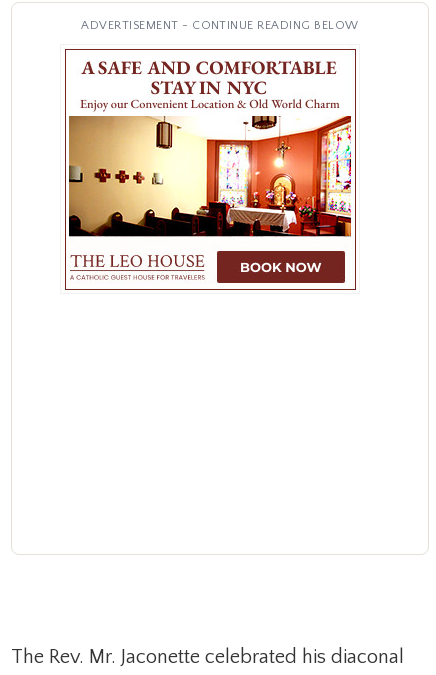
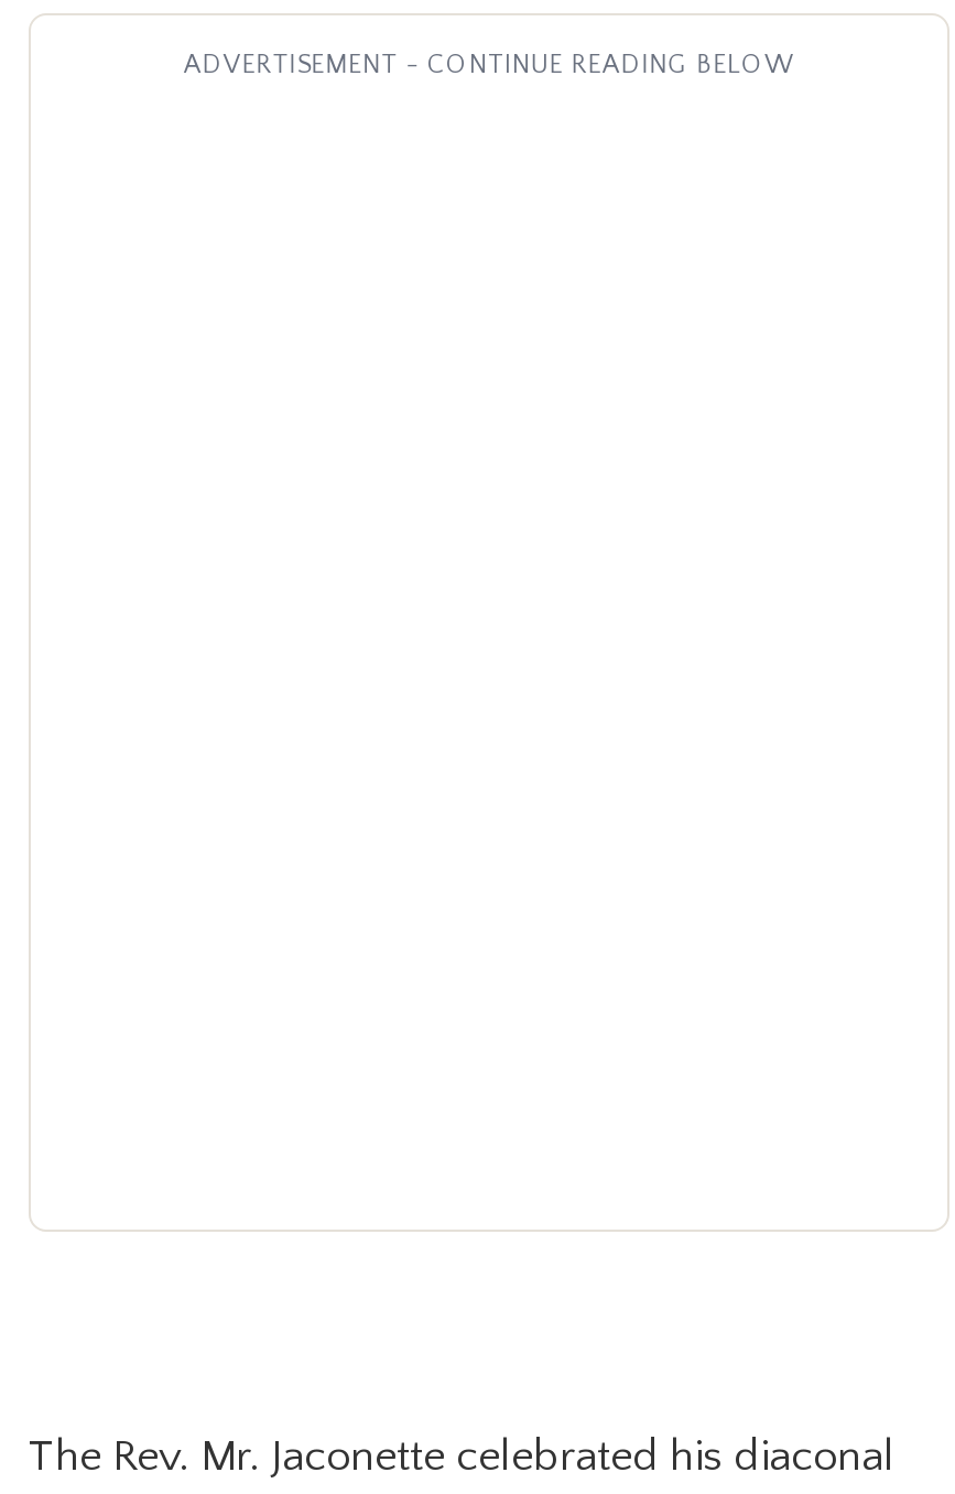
- [image]
